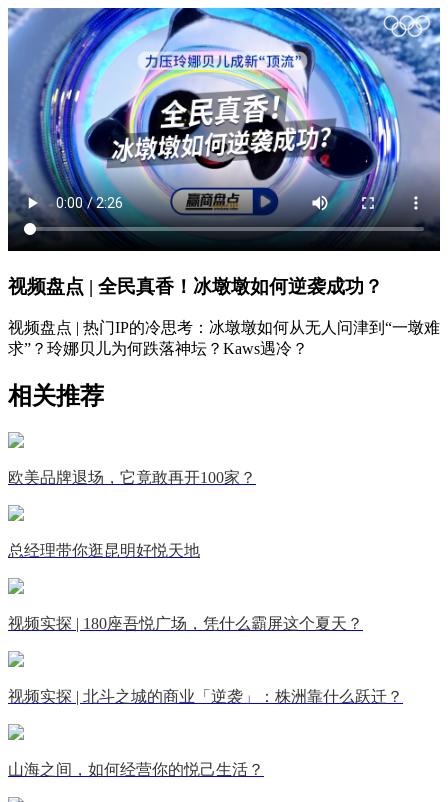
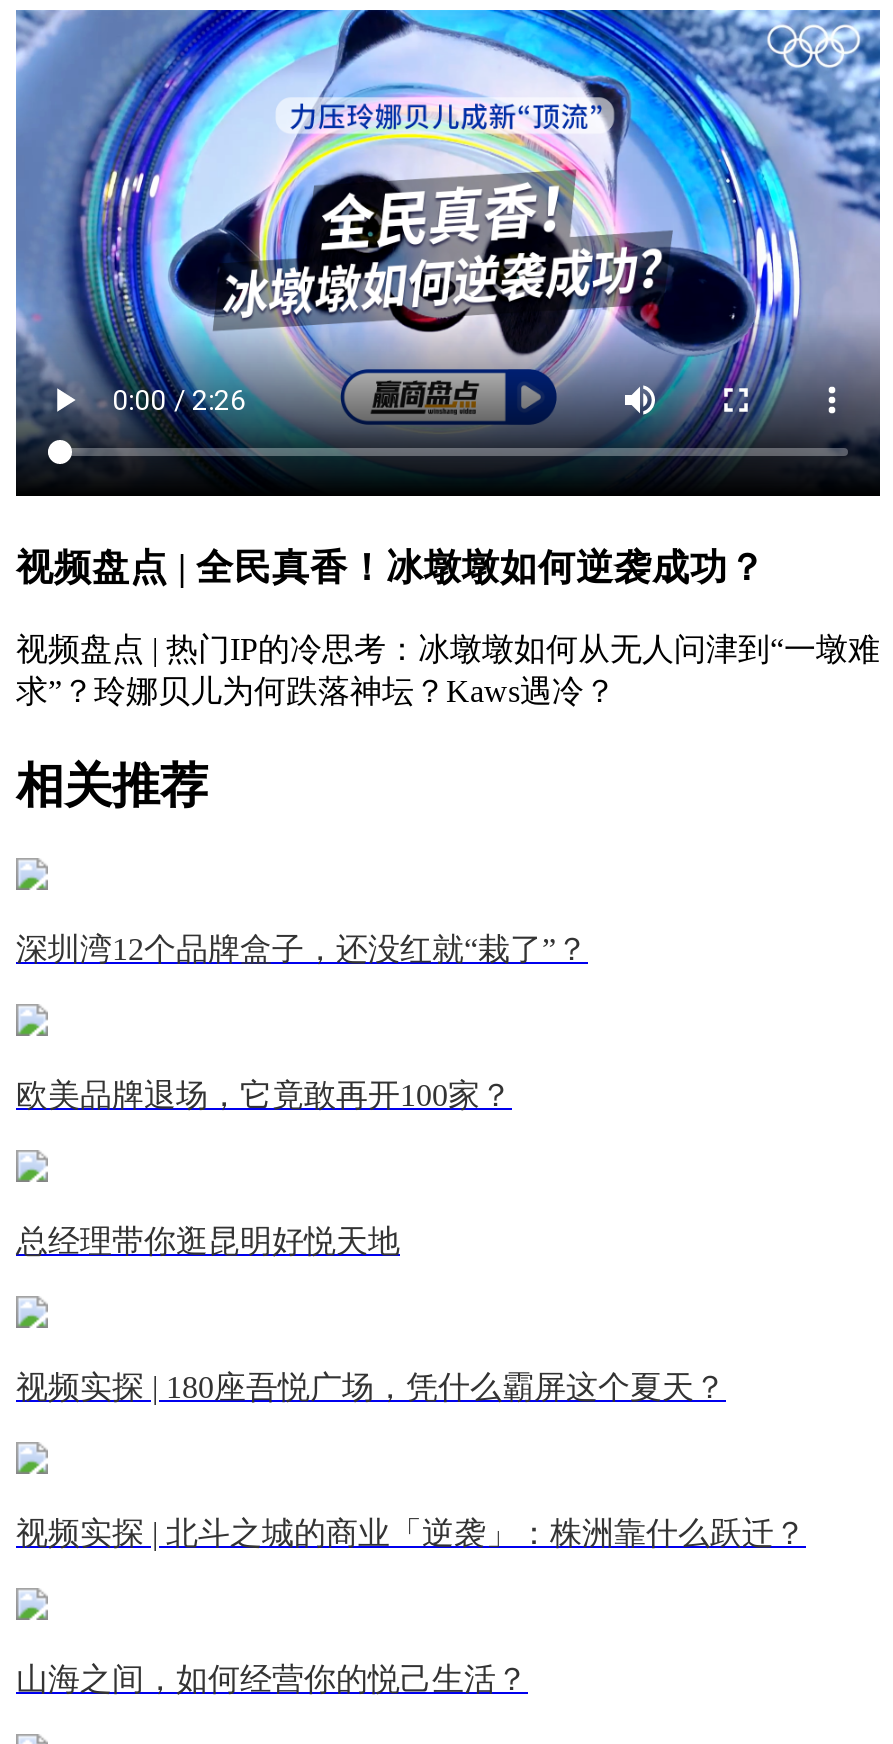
+ 深圳湾12个品牌盒子，还没红就“栽了”？
